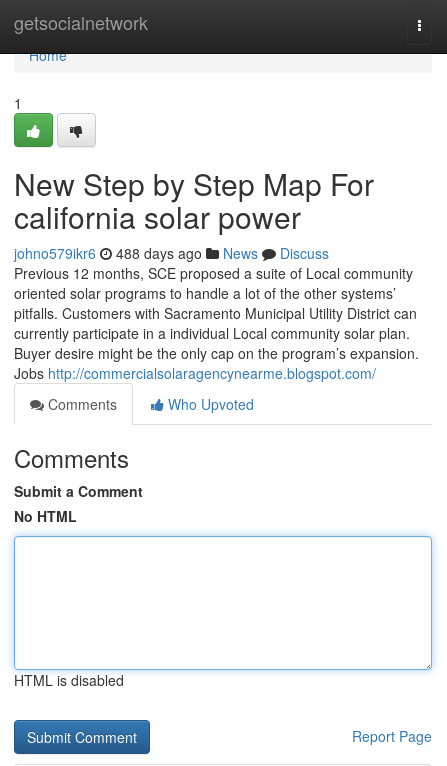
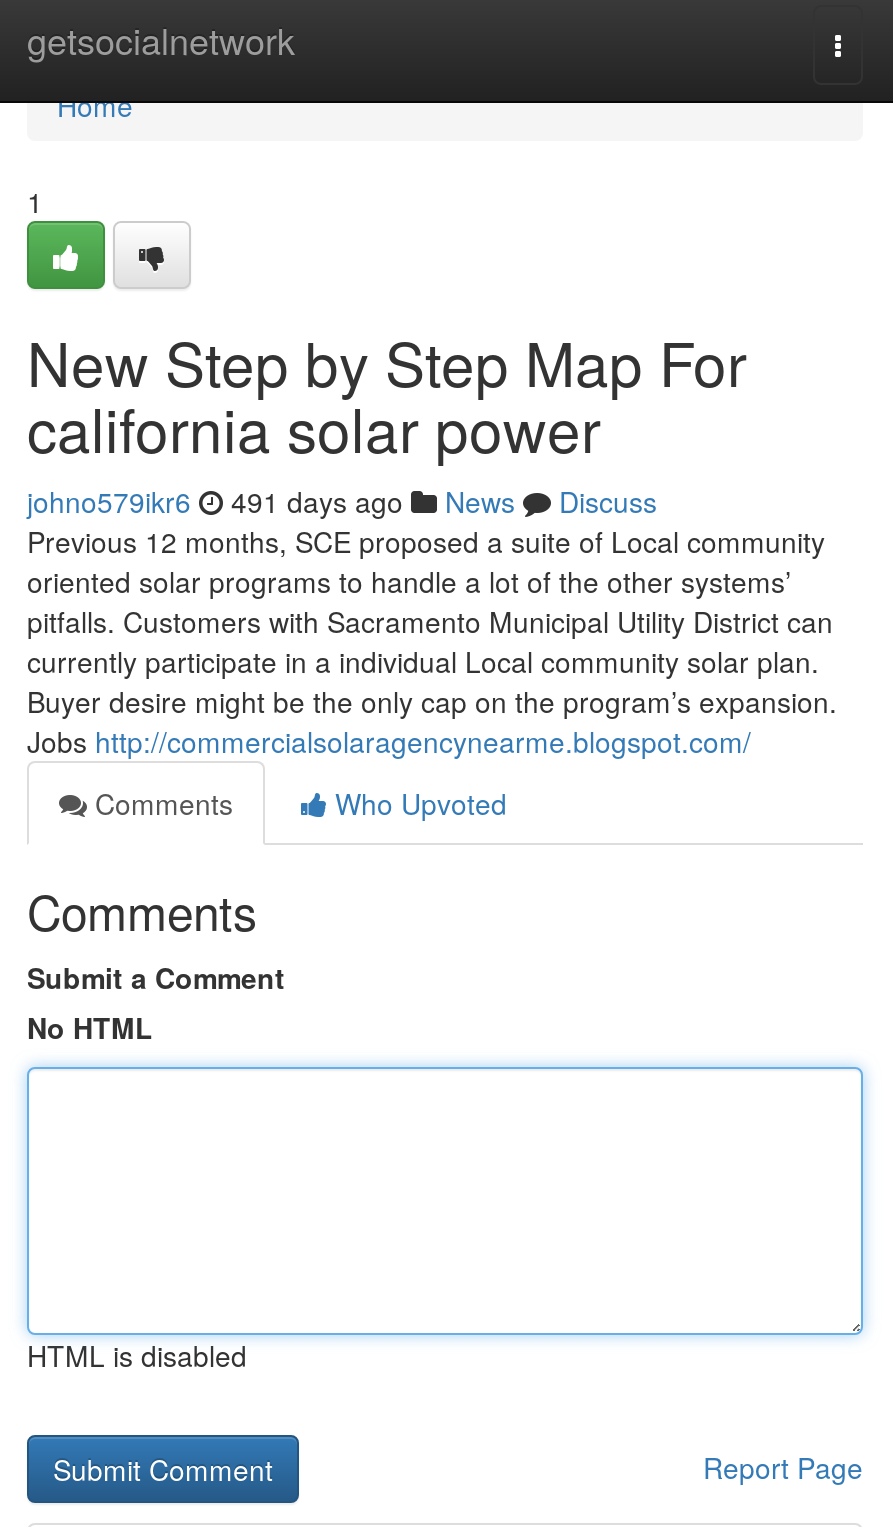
- johno579ikr6 488 days ago News Discuss
+ johno579ikr6 491 days ago News Discuss
